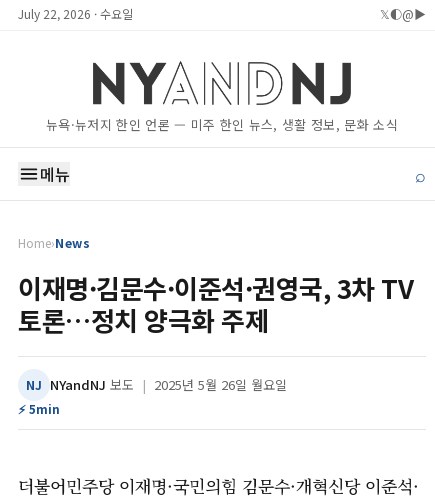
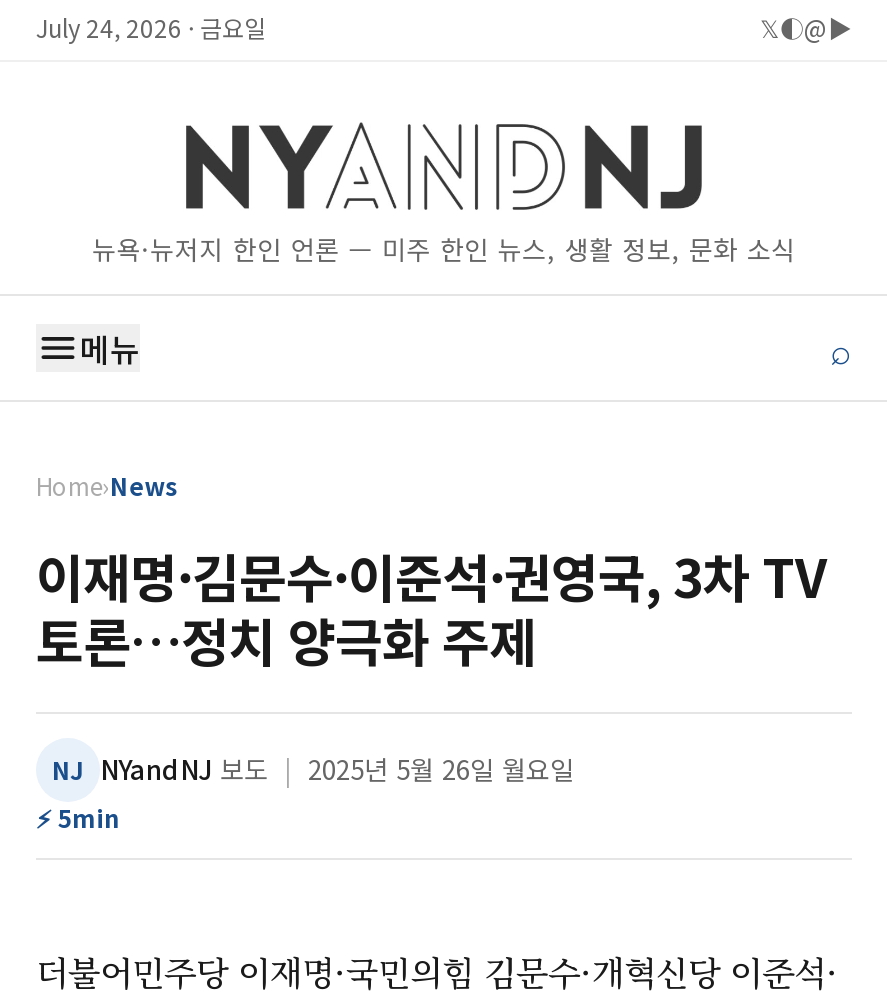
- July 22, 2026 · 수요일
+ July 24, 2026 · 금요일
